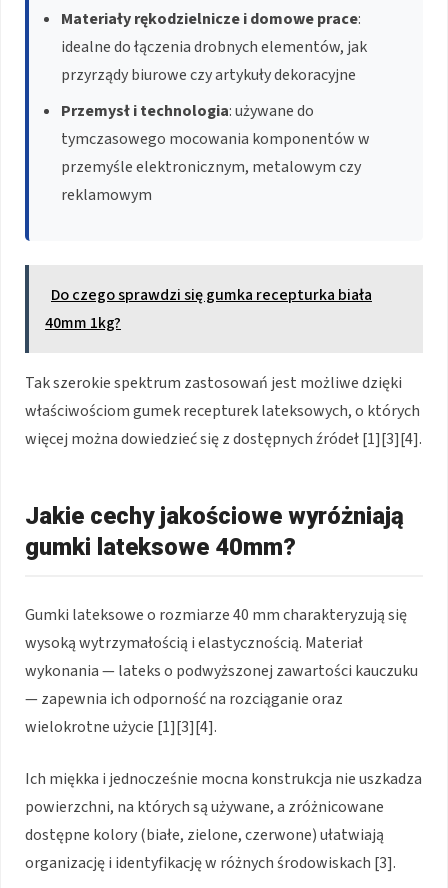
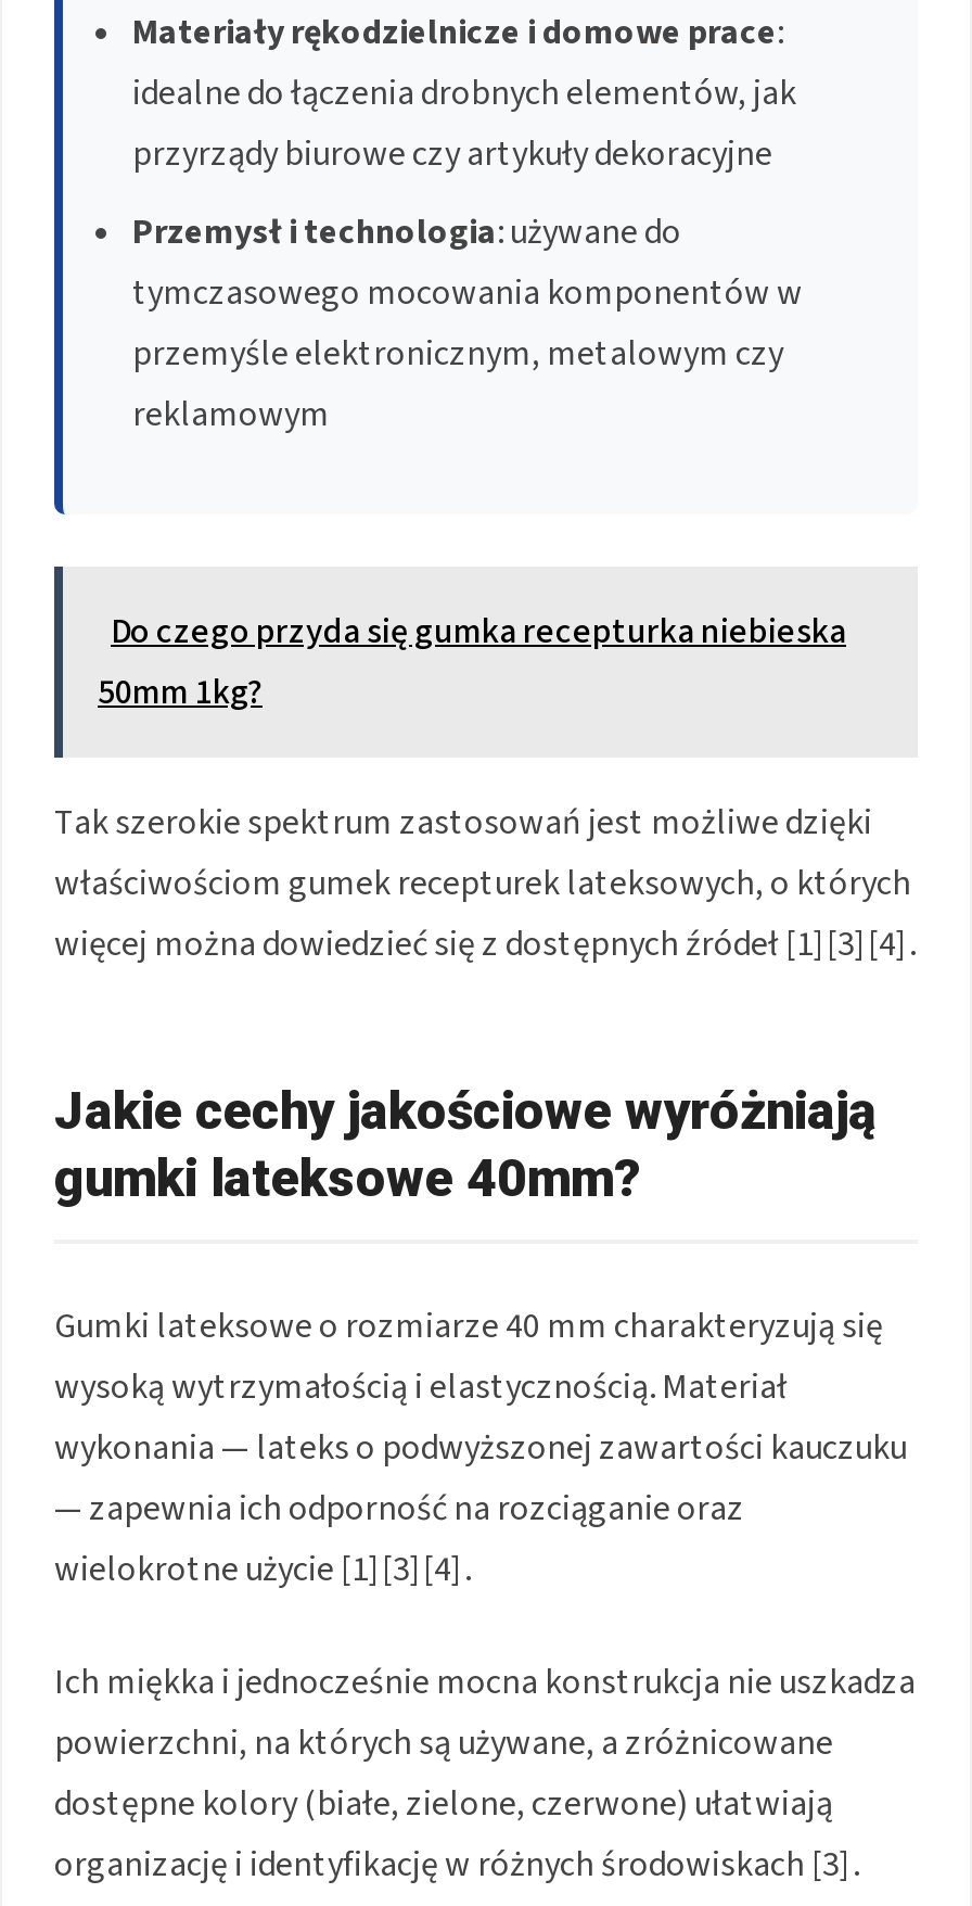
- Do czego sprawdzi się gumka recepturka biała
+ Do czego przyda się gumka recepturka niebieska

- 40mm 1kg?
+ 50mm 1kg?
